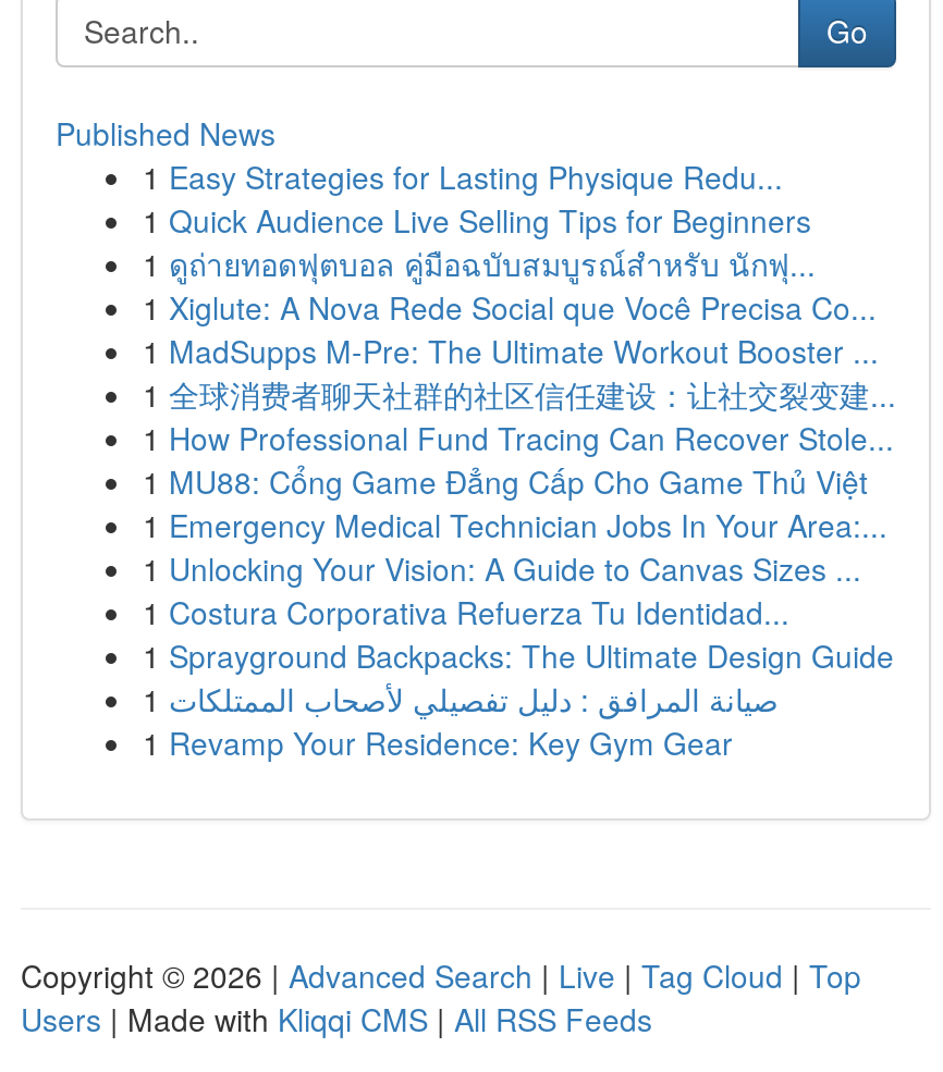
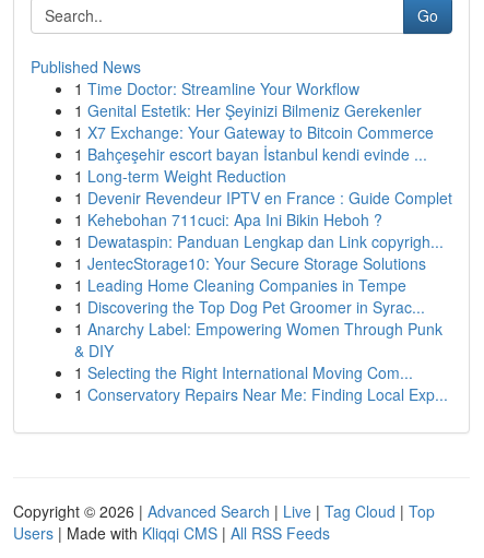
- 1 Easy Strategies for Lasting Physique Redu...
- 1 Quick Audience Live Selling Tips for Beginners
- 1 ดูถ่ายทอดฟุตบอล คู่มือฉบับสมบูรณ์สำหรับ นักฟุ...
- 1 Xiglute: A Nova Rede Social que Você Precisa Co...
- 1 MadSupps M-Pre: The Ultimate Workout Booster ...
- 1 全球消费者聊天社群的社区信任建设：让社交裂变建...
- 1 How Professional Fund Tracing Can Recover Stole...
- 1 MU88: Cổng Game Đẳng Cấp Cho Game Thủ Việt
- 1 Emergency Medical Technician Jobs In Your Area:...
- 1 Unlocking Your Vision: A Guide to Canvas Sizes ...
- 1 Costura Corporativa Refuerza Tu Identidad...
- 1 Sprayground Backpacks: The Ultimate Design Guide
- 1 صيانة المرافق : دليل تفصيلي لأصحاب الممتلكات
- 1 Revamp Your Residence: Key Gym Gear
+ 1 Time Doctor: Streamline Your Workflow
+ 1 Genital Estetik: Her Şeyinizi Bilmeniz Gerekenler
+ 1 X7 Exchange: Your Gateway to Bitcoin Commerce
+ 1 Bahçeşehir escort bayan İstanbul kendi evinde ...
+ 1 Long-term Weight Reduction
+ 1 Devenir Revendeur IPTV en France : Guide Complet
+ 1 Kehebohan 711cuci: Apa Ini Bikin Heboh ?
+ 1 Dewataspin: Panduan Lengkap dan Link copyrigh...
+ 1 JentecStorage10: Your Secure Storage Solutions
+ 1 Leading Home Cleaning Companies in Tempe
+ 1 Discovering the Top Dog Pet Groomer in Syrac...
+ 1 Anarchy Label: Empowering Women Through Punk
+ & DIY
+ 1 Selecting the Right International Moving Com...
+ 1 Conservatory Repairs Near Me: Finding Local Exp...
